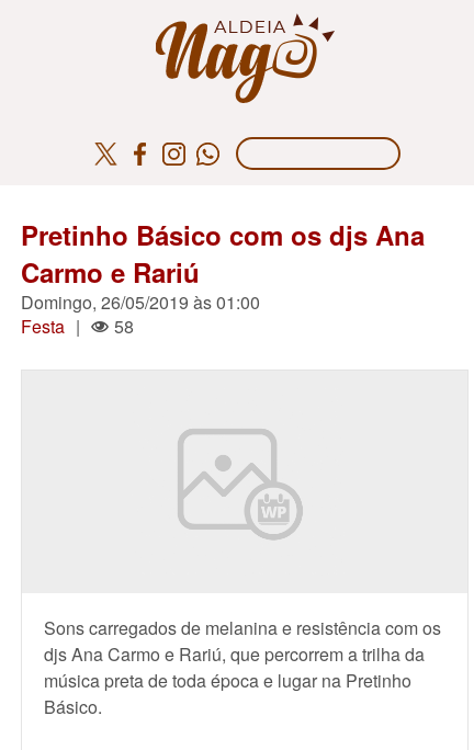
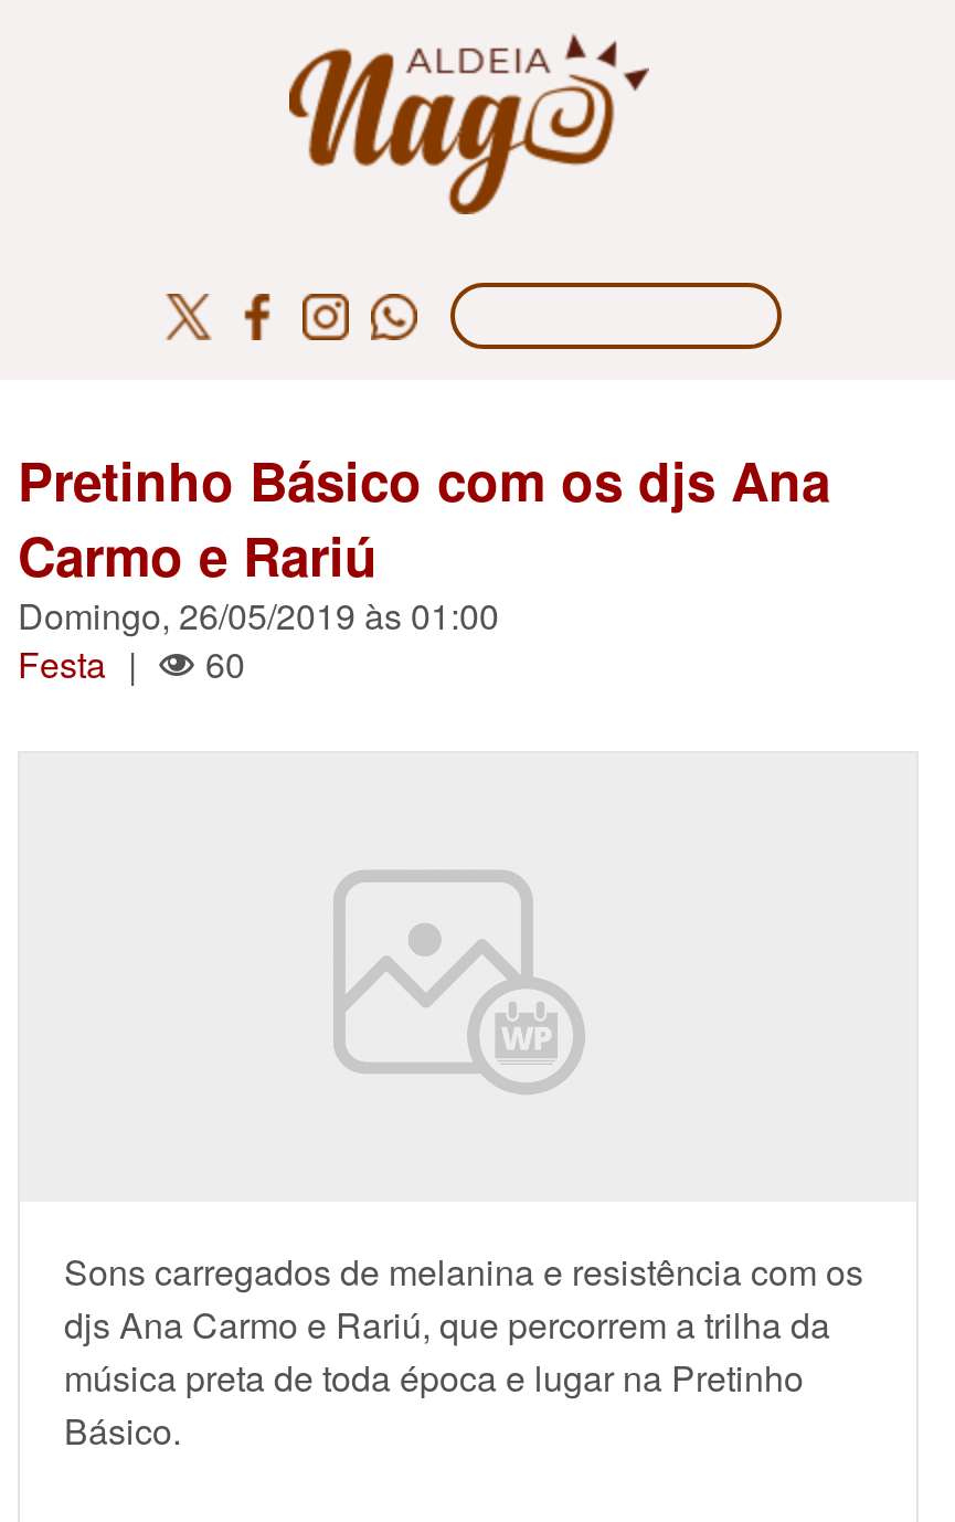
- 58
+ 60
